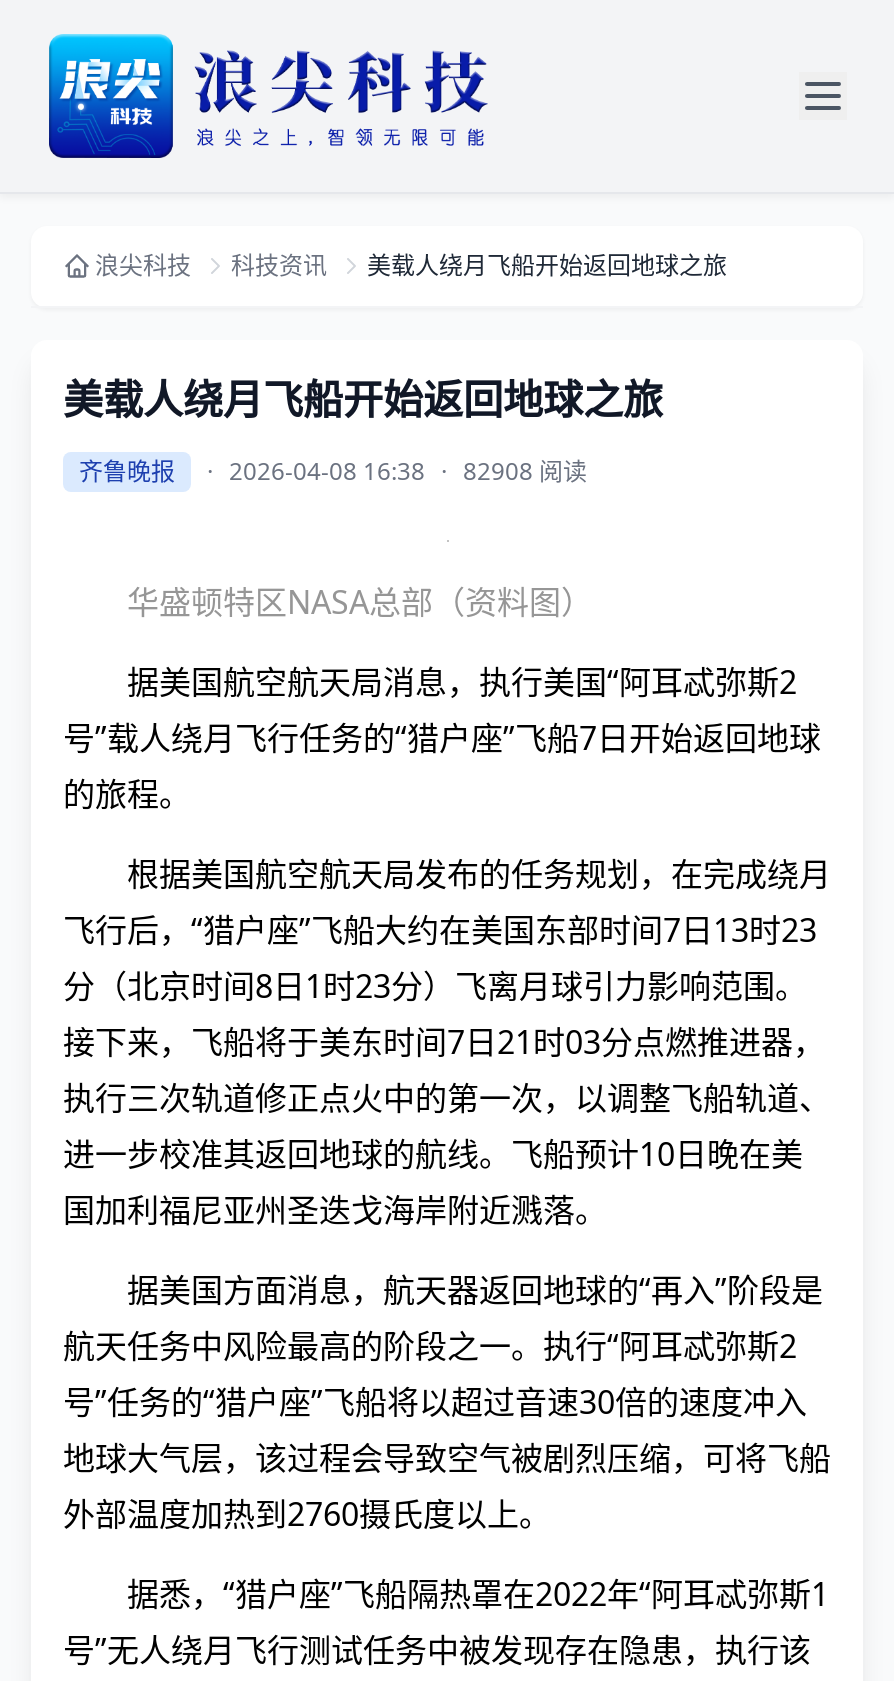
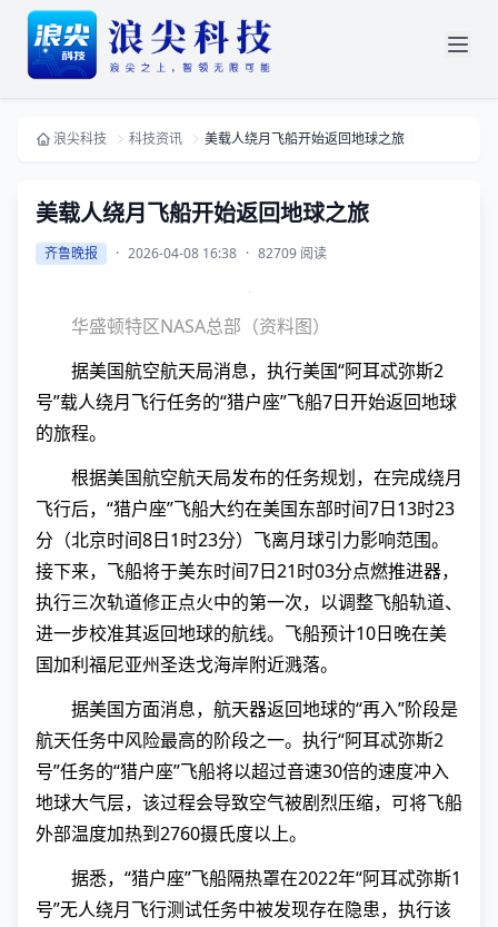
- 齐鲁晚报 · 2026-04-08 16:38 · 82908 阅读
+ 齐鲁晚报 · 2026-04-08 16:38 · 82709 阅读
